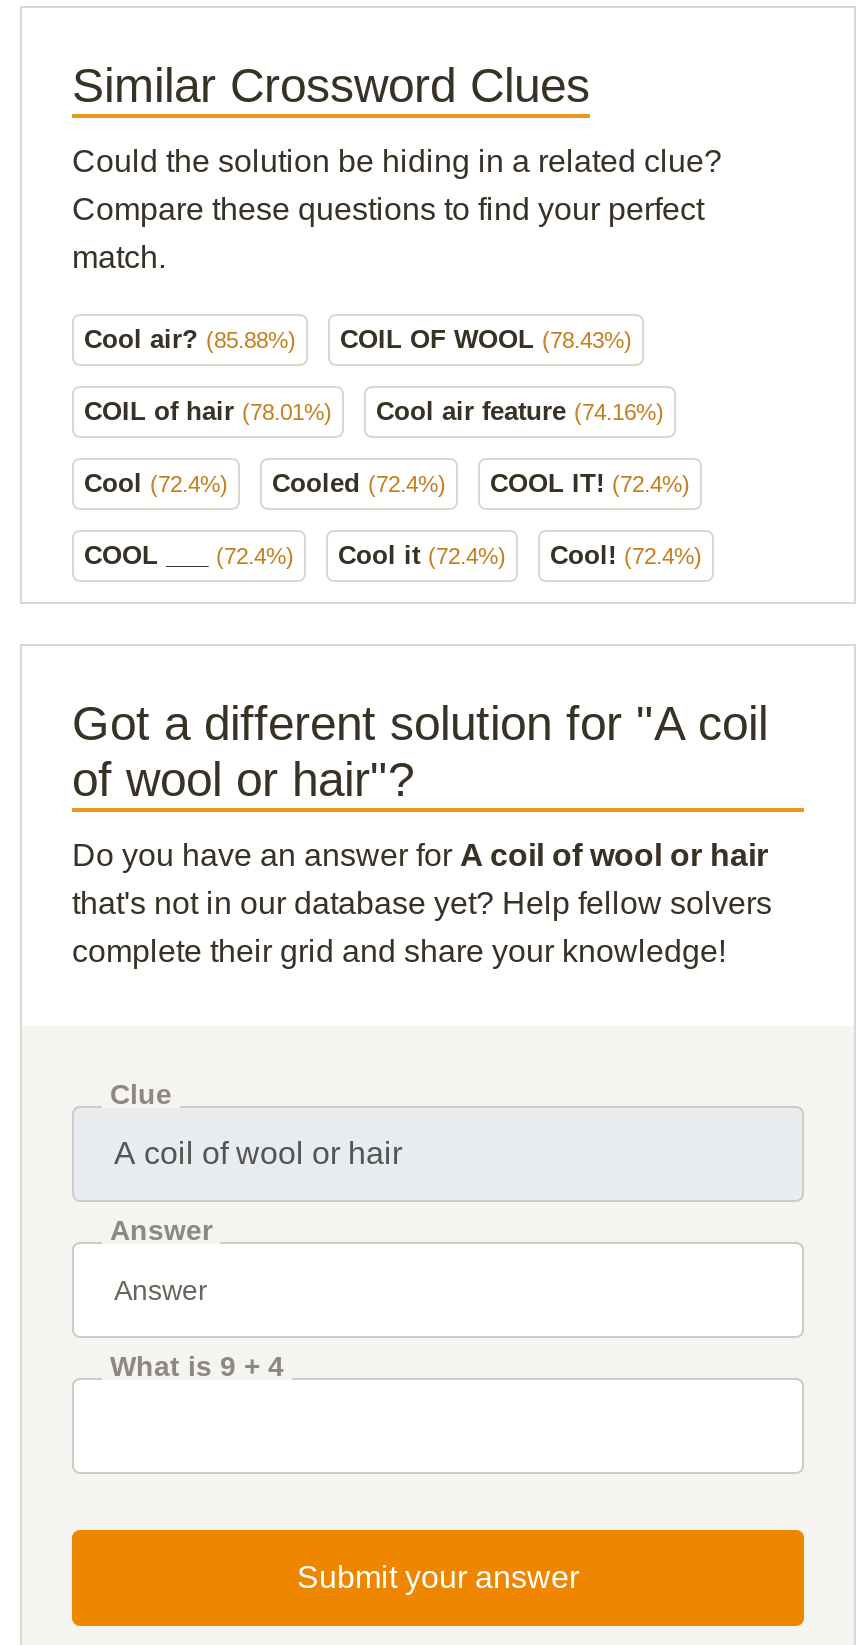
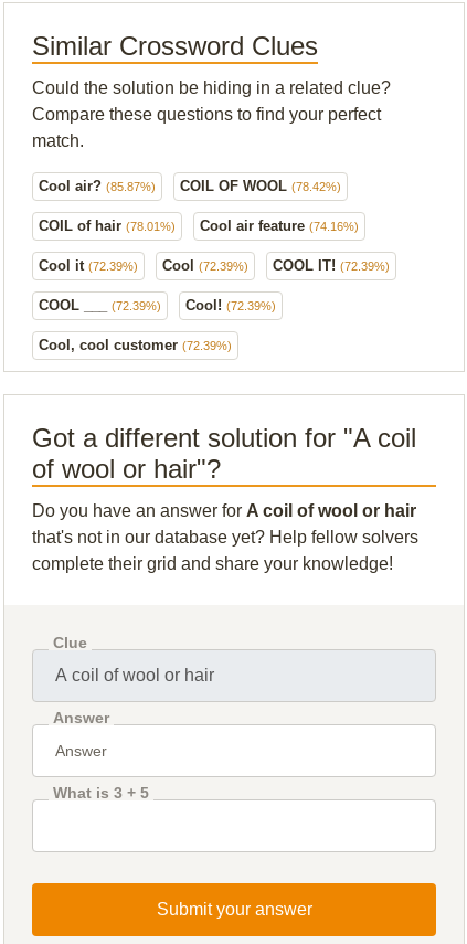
- Cool air? (85.88%)
+ Cool air? (85.87%)

- COIL OF WOOL (78.43%)
+ COIL OF WOOL (78.42%)

- Cool (72.4%)
- Cooled (72.4%)
- COOL IT! (72.4%)
- COOL ___ (72.4%)
- Cool it (72.4%)
- Cool! (72.4%)
+ Cool it (72.39%)
+ Cool (72.39%)
+ COOL IT! (72.39%)
+ COOL ___ (72.39%)
+ Cool! (72.39%)
+ Cool, cool customer (72.39%)

- What is 9 + 4
+ What is 3 + 5
